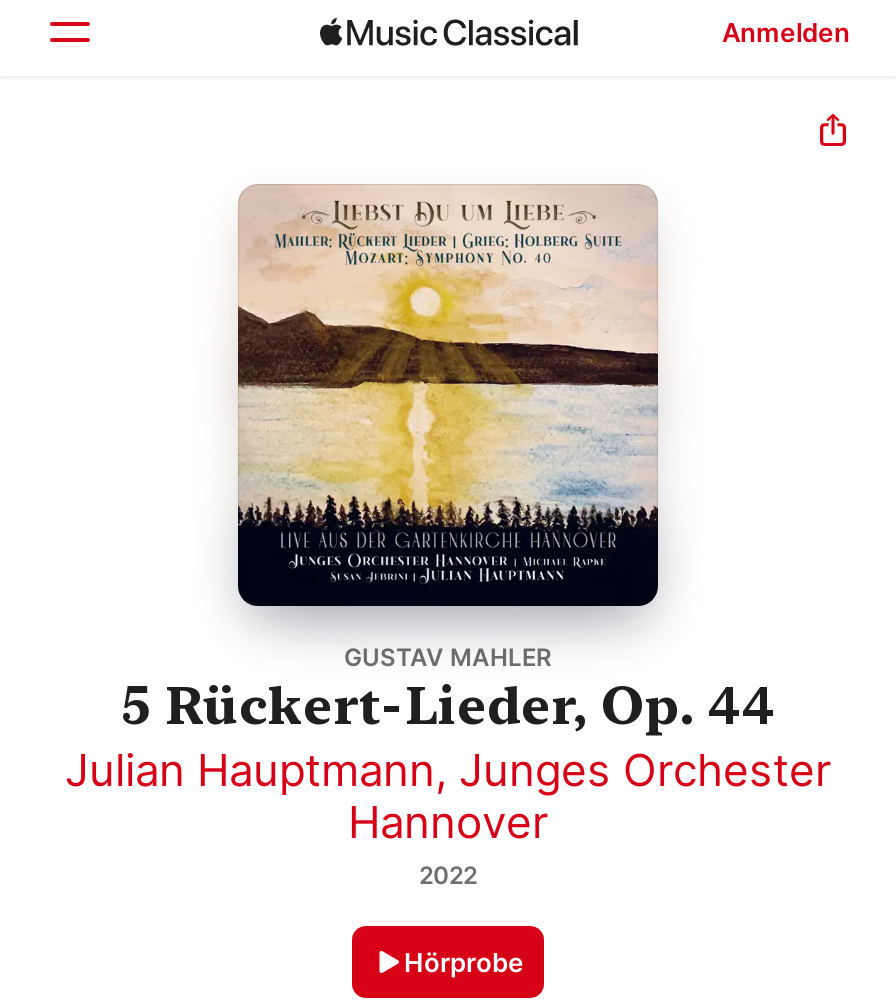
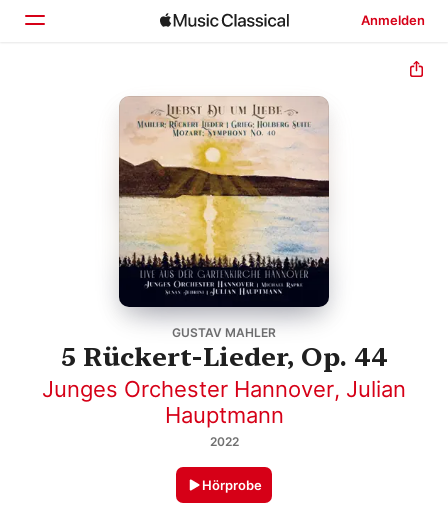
- Julian Hauptmann, Junges Orchester
- Hannover
+ Junges Orchester Hannover, Julian
+ Hauptmann
